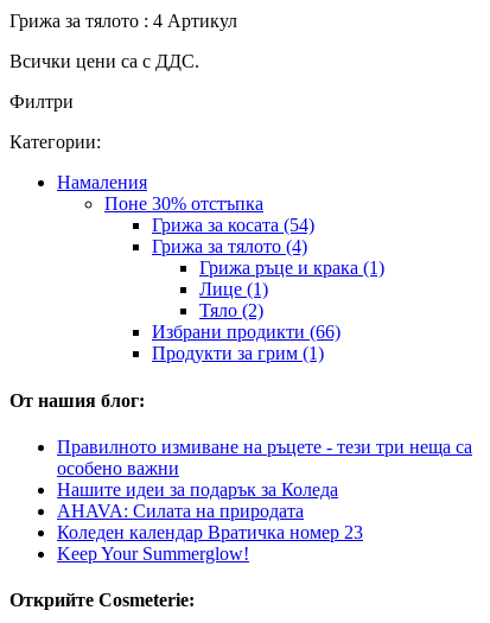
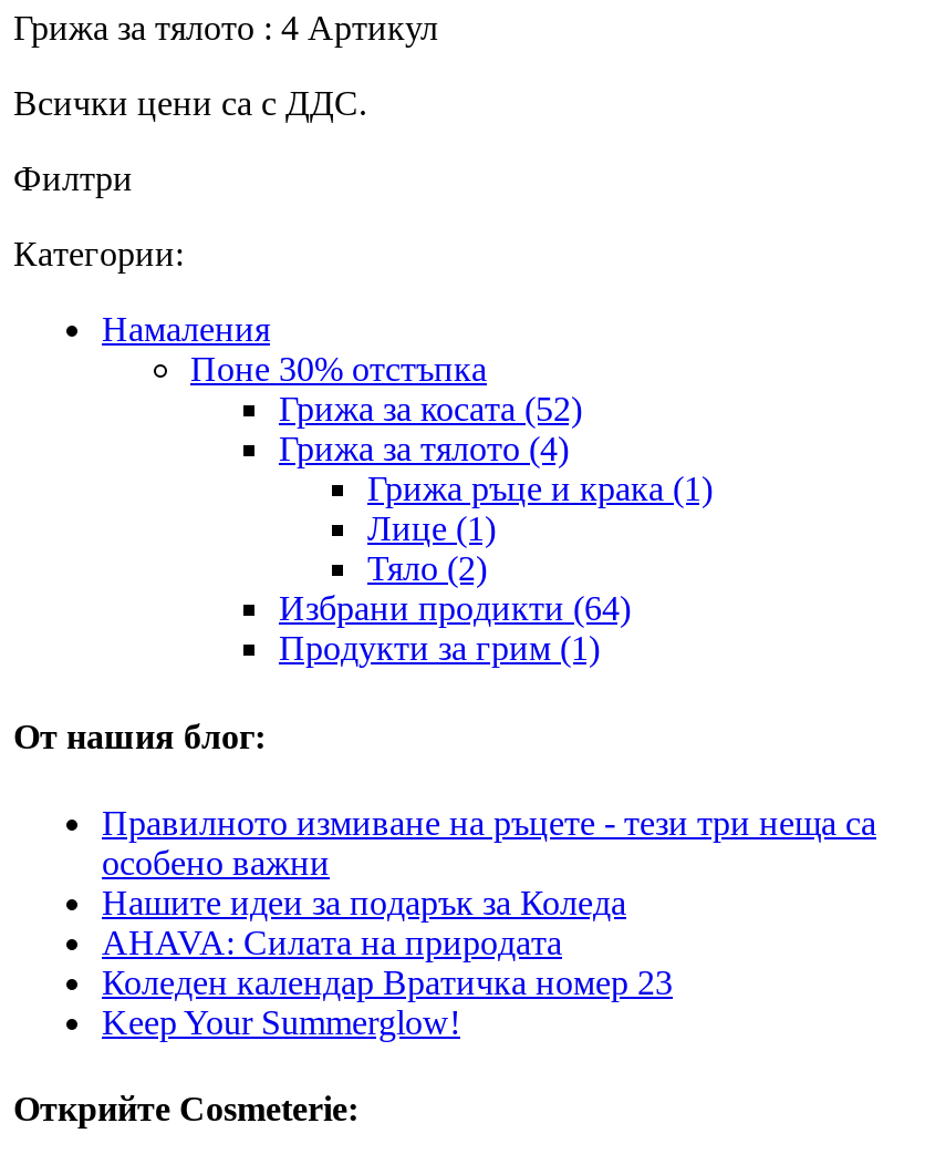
- Грижа за косата (54)
+ Грижа за косата (52)

- Избрани продикти (66)
+ Избрани продикти (64)
